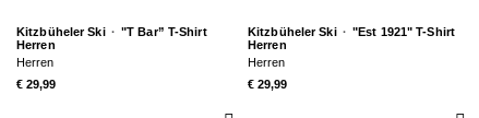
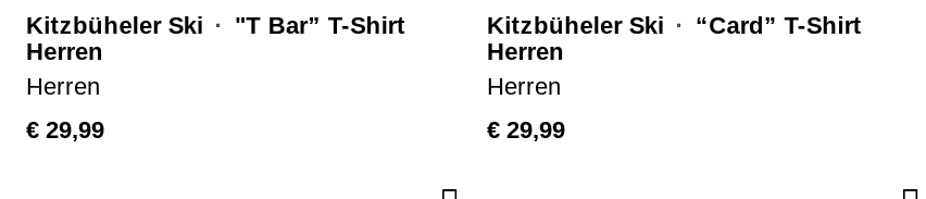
- Kitzbüheler Ski · "Est 1921" T-Shirt
+ Kitzbüheler Ski · “Card” T-Shirt
